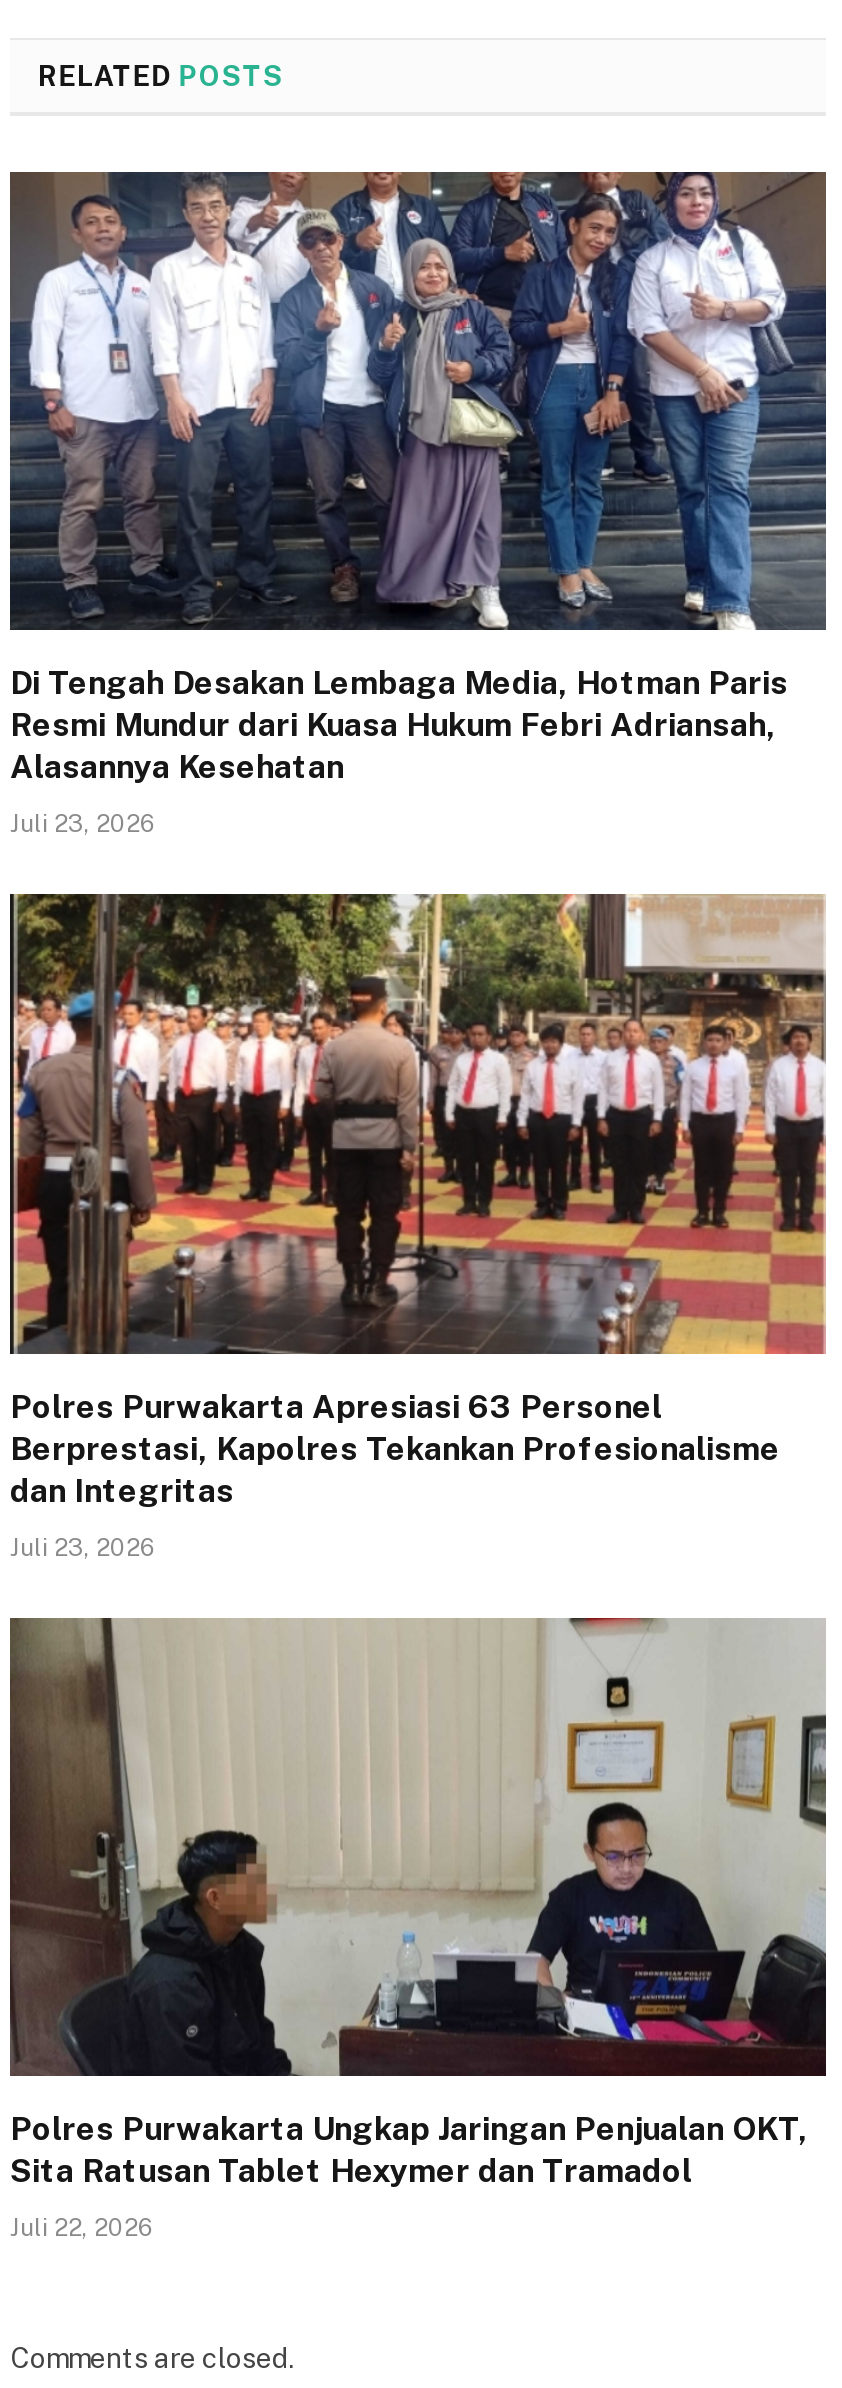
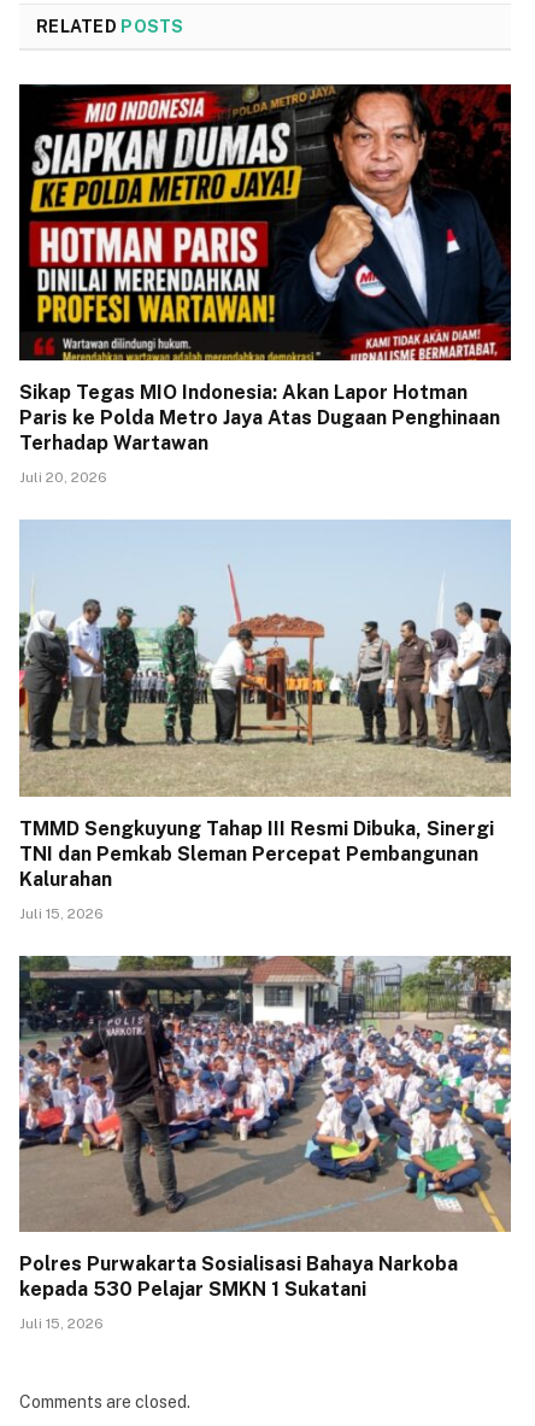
- [image]
- Di Tengah Desakan Lembaga Media, Hotman Paris
- Resmi Mundur dari Kuasa Hukum Febri Adriansah,
- Alasannya Kesehatan
+ [image]
+ Sikap Tegas MIO Indonesia: Akan Lapor Hotman
+ Paris ke Polda Metro Jaya Atas Dugaan Penghinaan
+ Terhadap Wartawan

- Juli 23, 2026
+ Juli 20, 2026

- [image]
- Polres Purwakarta Apresiasi 63 Personel
- Berprestasi, Kapolres Tekankan Profesionalisme
- dan Integritas
+ [image]
+ TMMD Sengkuyung Tahap III Resmi Dibuka, Sinergi
+ TNI dan Pemkab Sleman Percepat Pembangunan
+ Kalurahan

- Juli 23, 2026
+ Juli 15, 2026

- [image]
- Polres Purwakarta Ungkap Jaringan Penjualan OKT,
- Sita Ratusan Tablet Hexymer dan Tramadol
+ [image]
+ Polres Purwakarta Sosialisasi Bahaya Narkoba
+ kepada 530 Pelajar SMKN 1 Sukatani

- Juli 22, 2026
+ Juli 15, 2026
